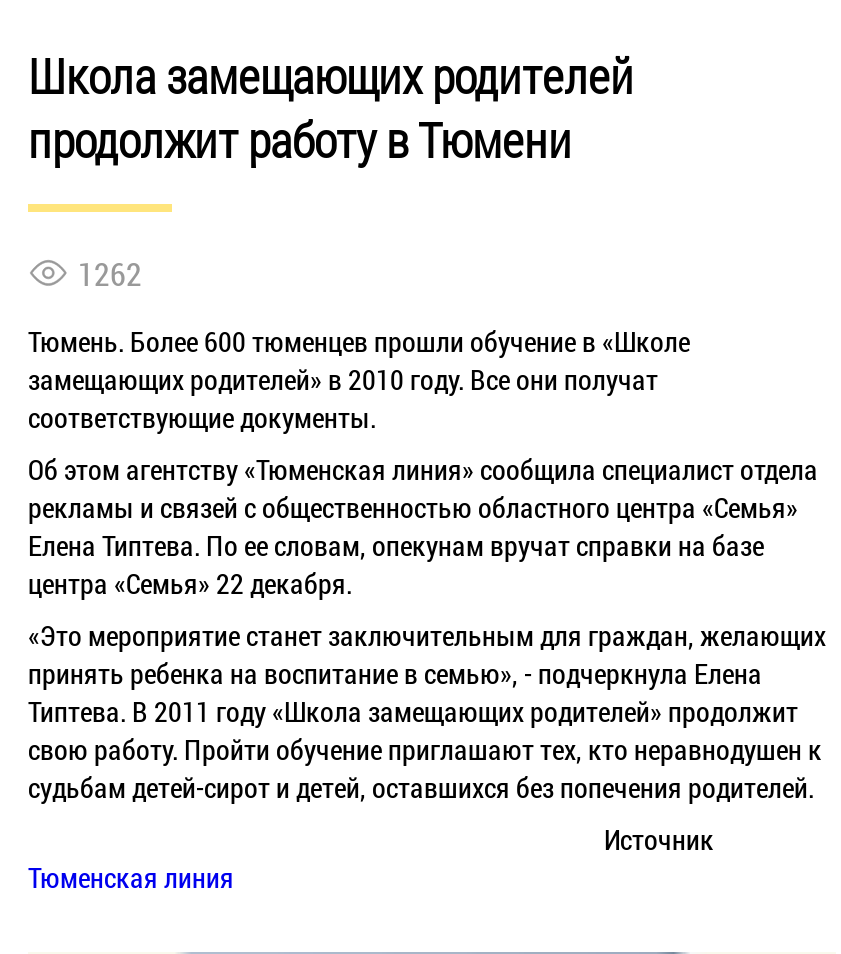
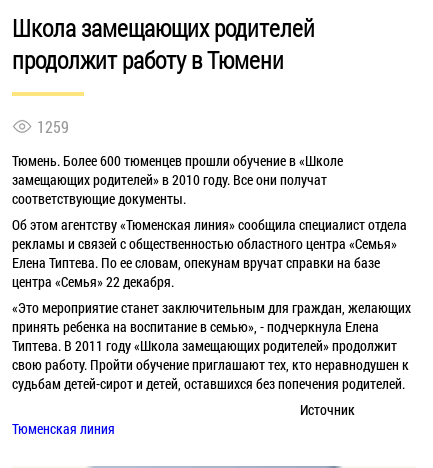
- 1262
+ 1259
